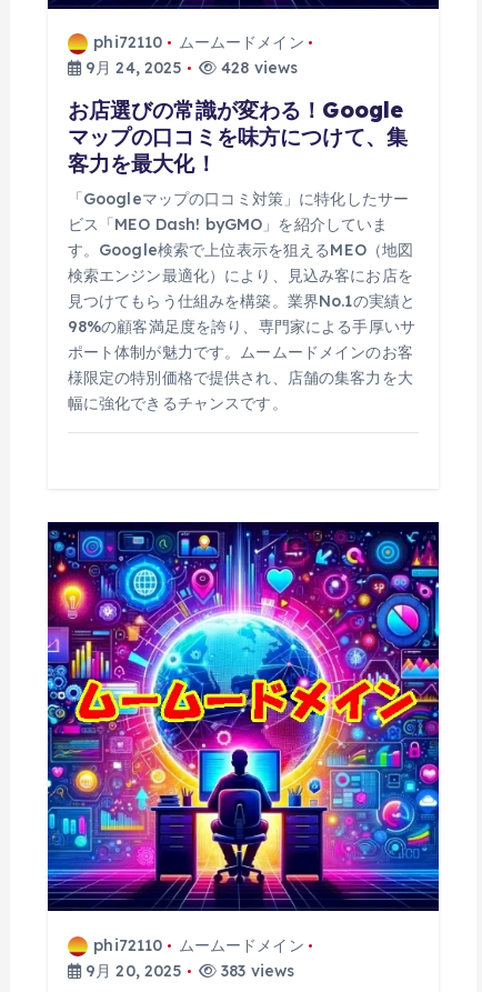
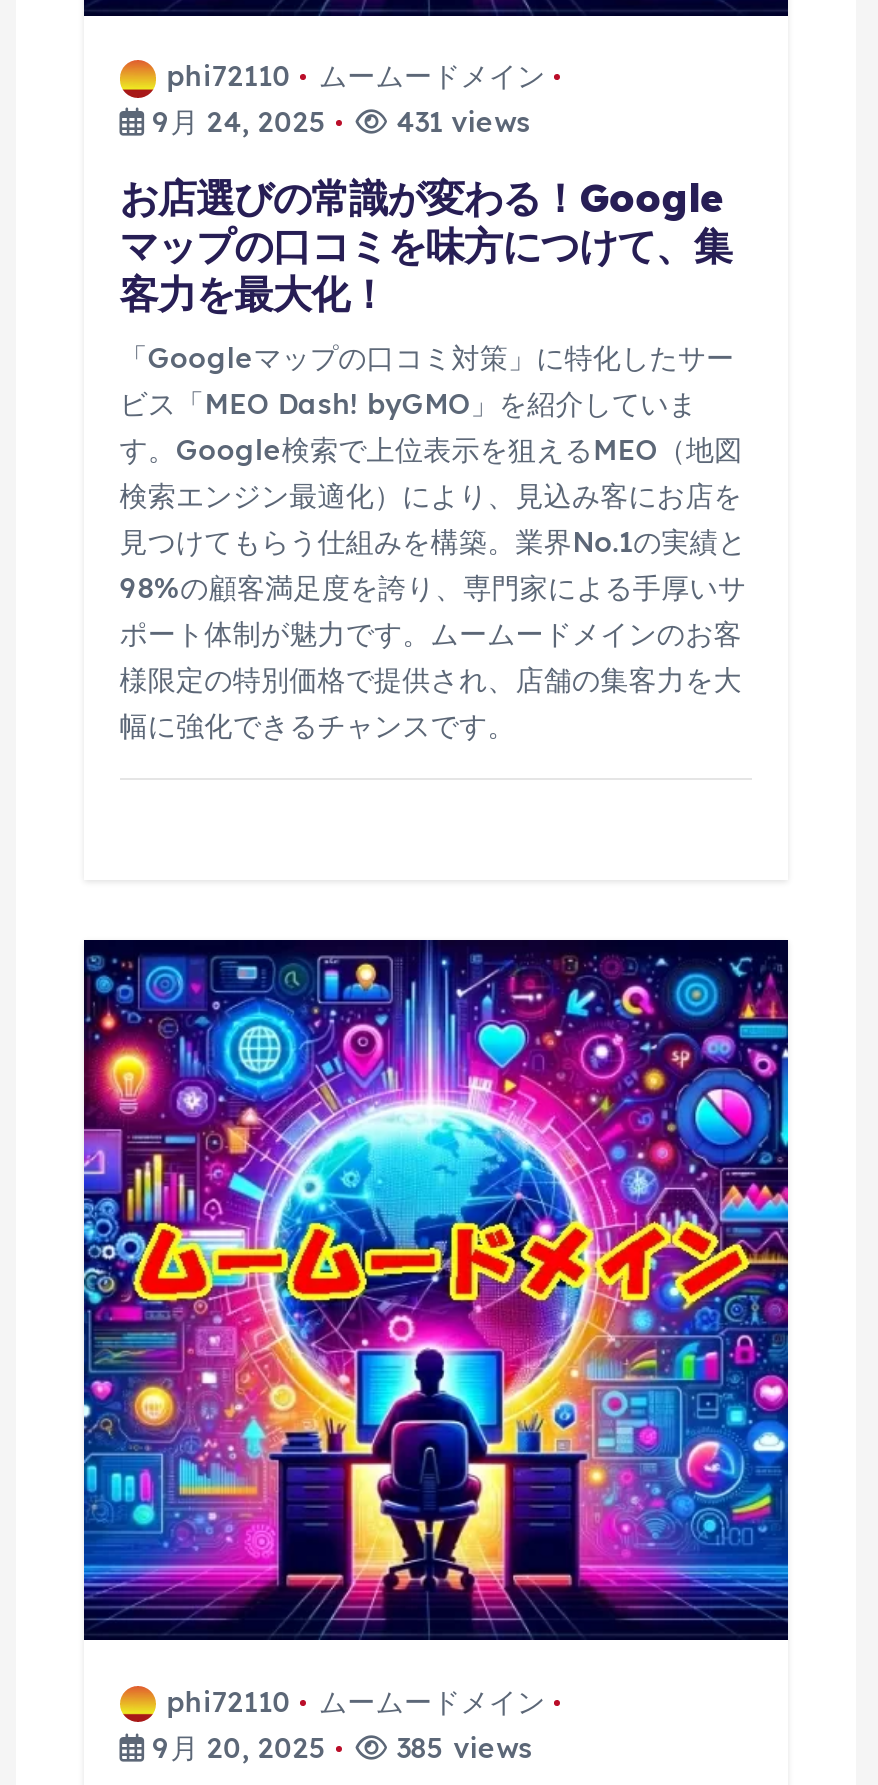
- 428 views
+ 431 views

- 383 views
+ 385 views
